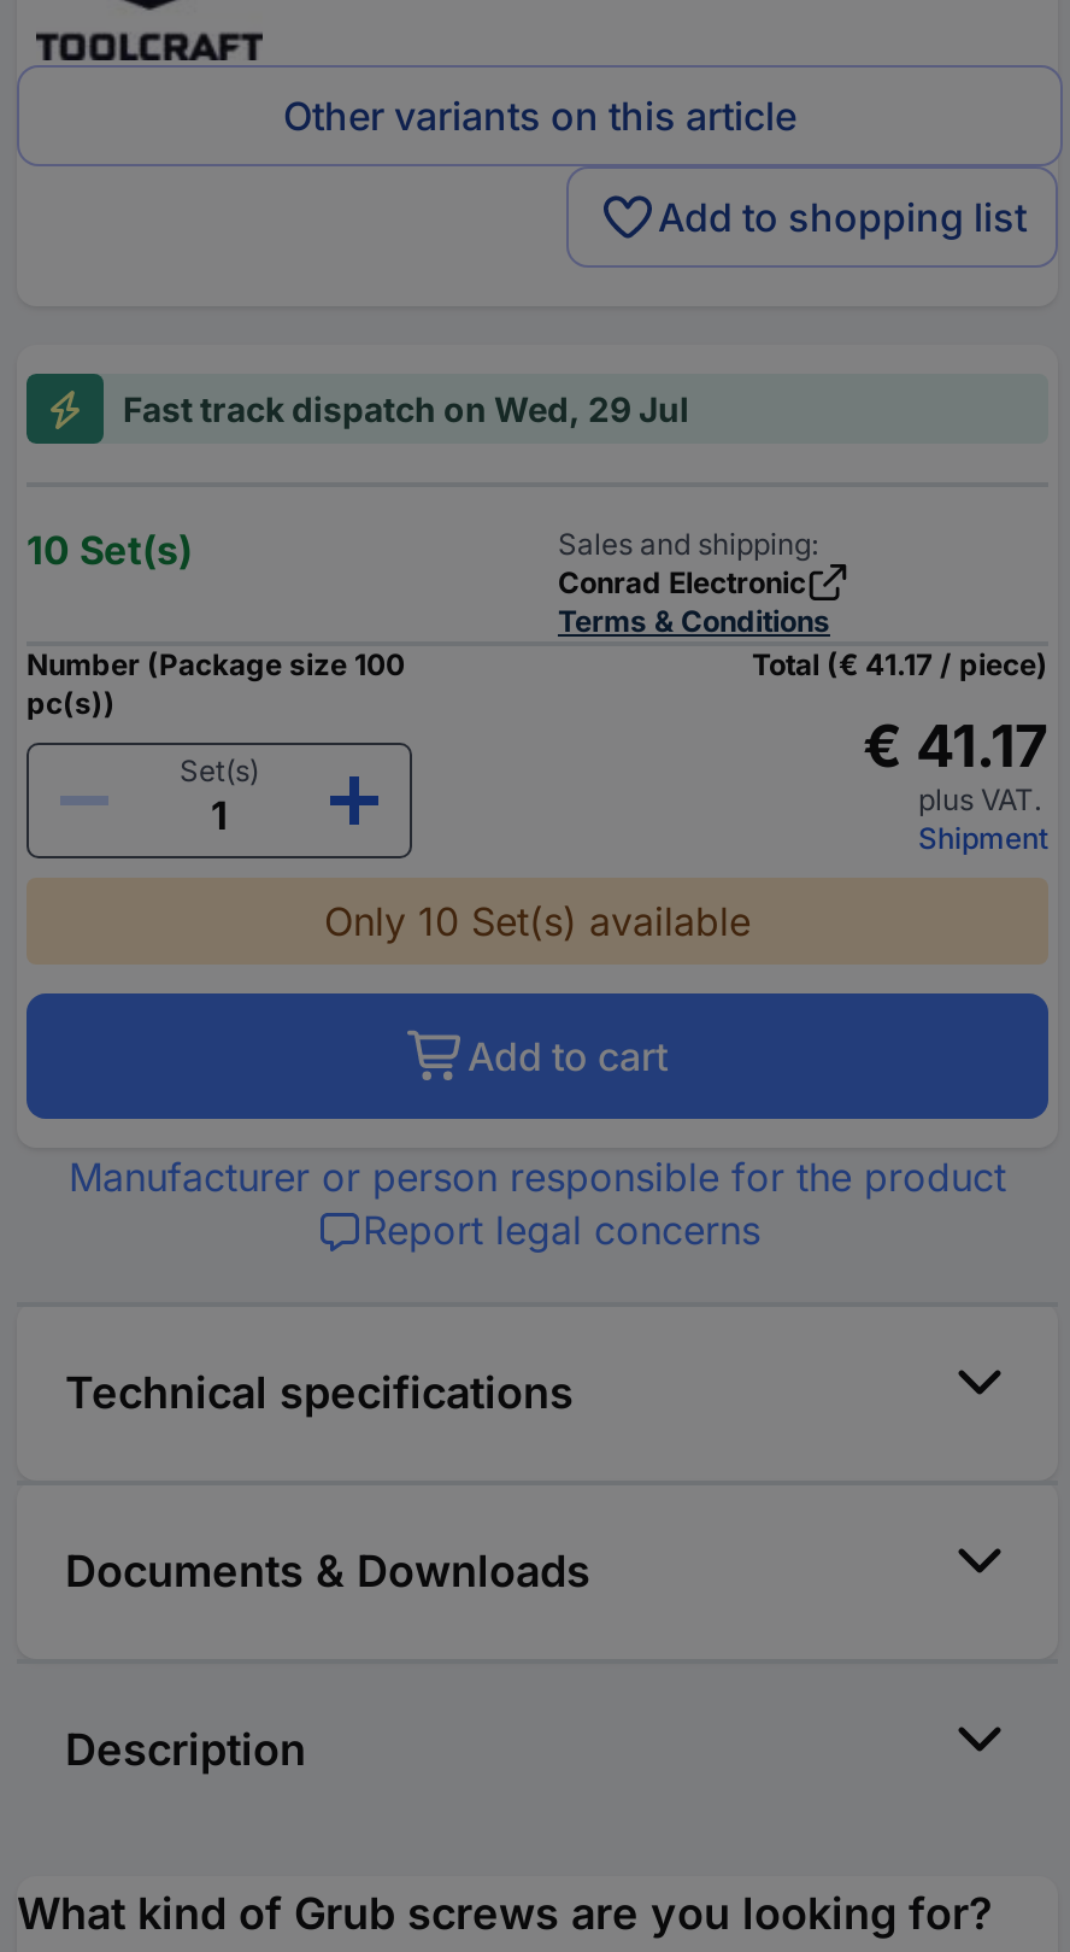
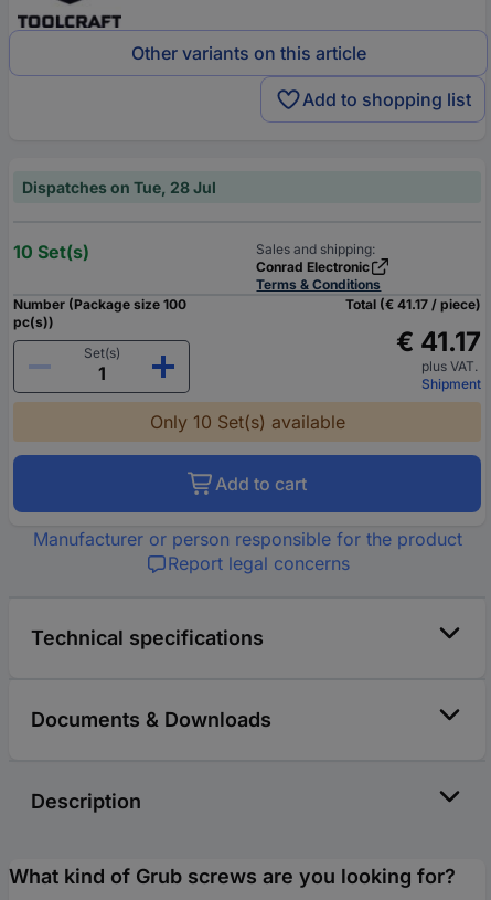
- Fast track dispatch on Wed, 29 Jul
+ Dispatches on Tue, 28 Jul
